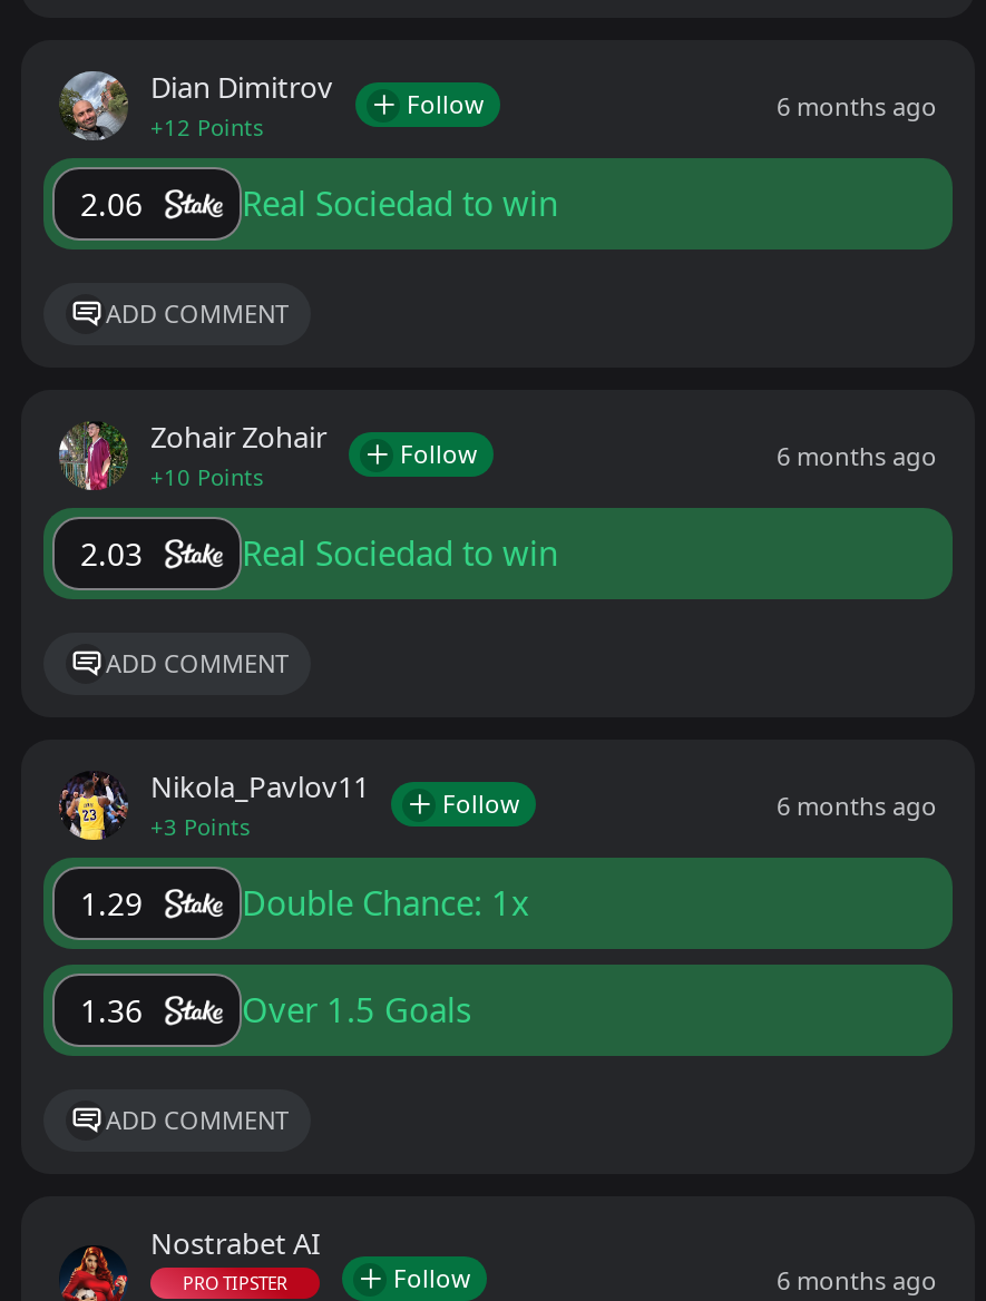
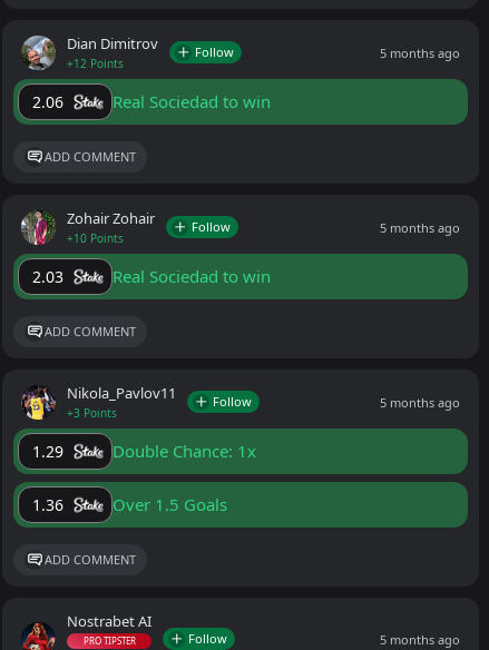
- 6 months ago
+ 5 months ago

- 6 months ago
+ 5 months ago

- 6 months ago
+ 5 months ago

- 6 months ago
+ 5 months ago
